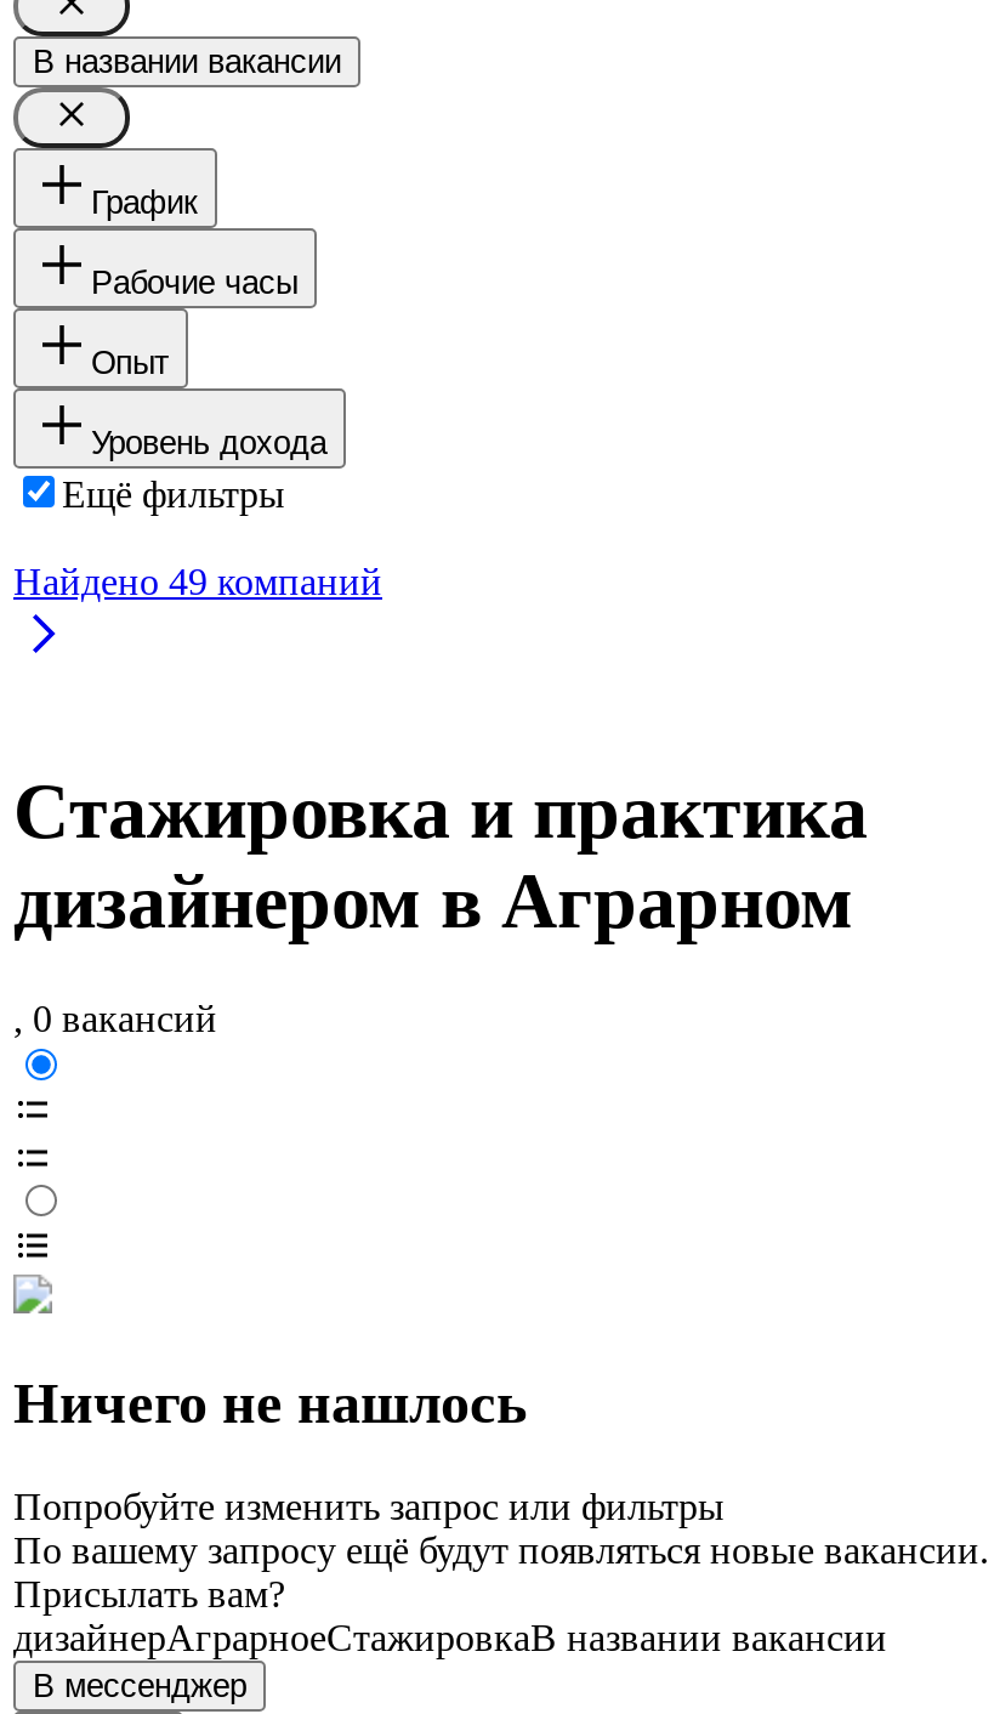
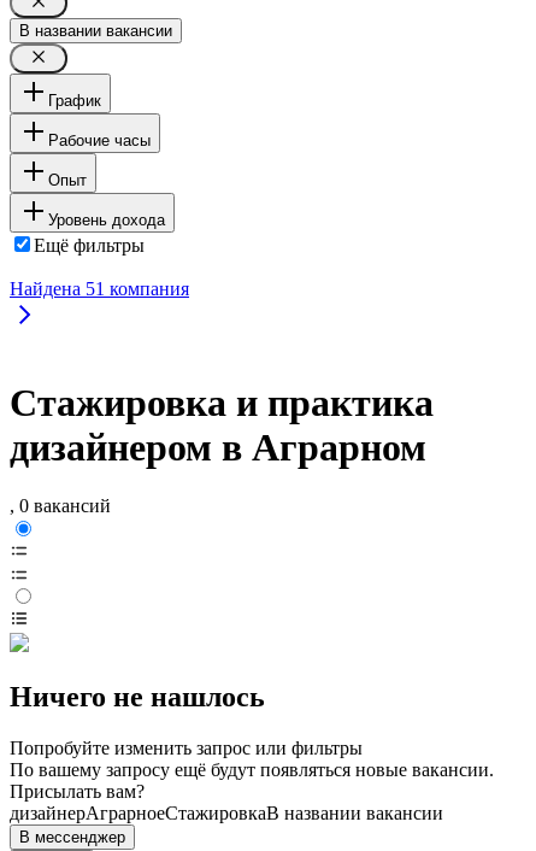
- Найдено 49 компаний
+ Найдена 51 компания
